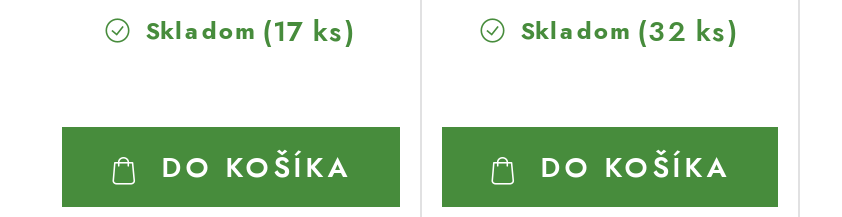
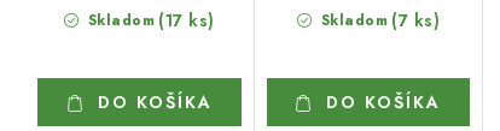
- Skladom (32 ks)
+ Skladom (7 ks)
